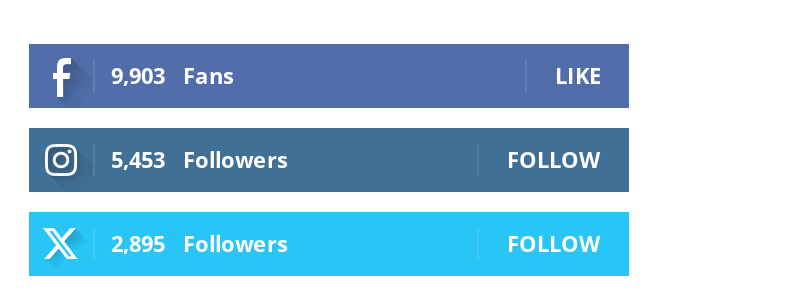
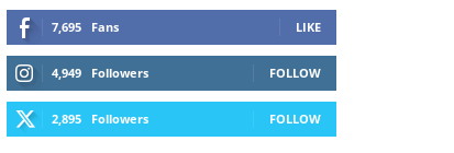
- 9,903 Fans
+ 7,695 Fans

- 5,453 Followers
+ 4,949 Followers
